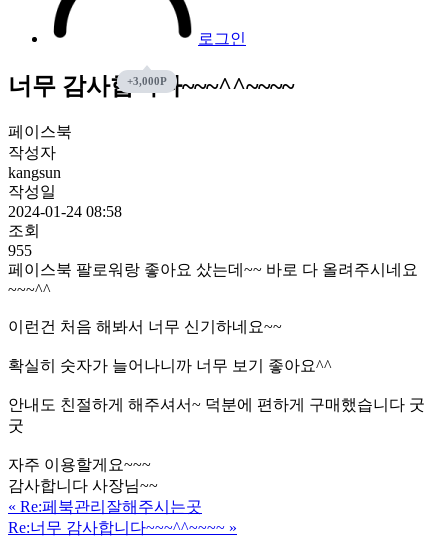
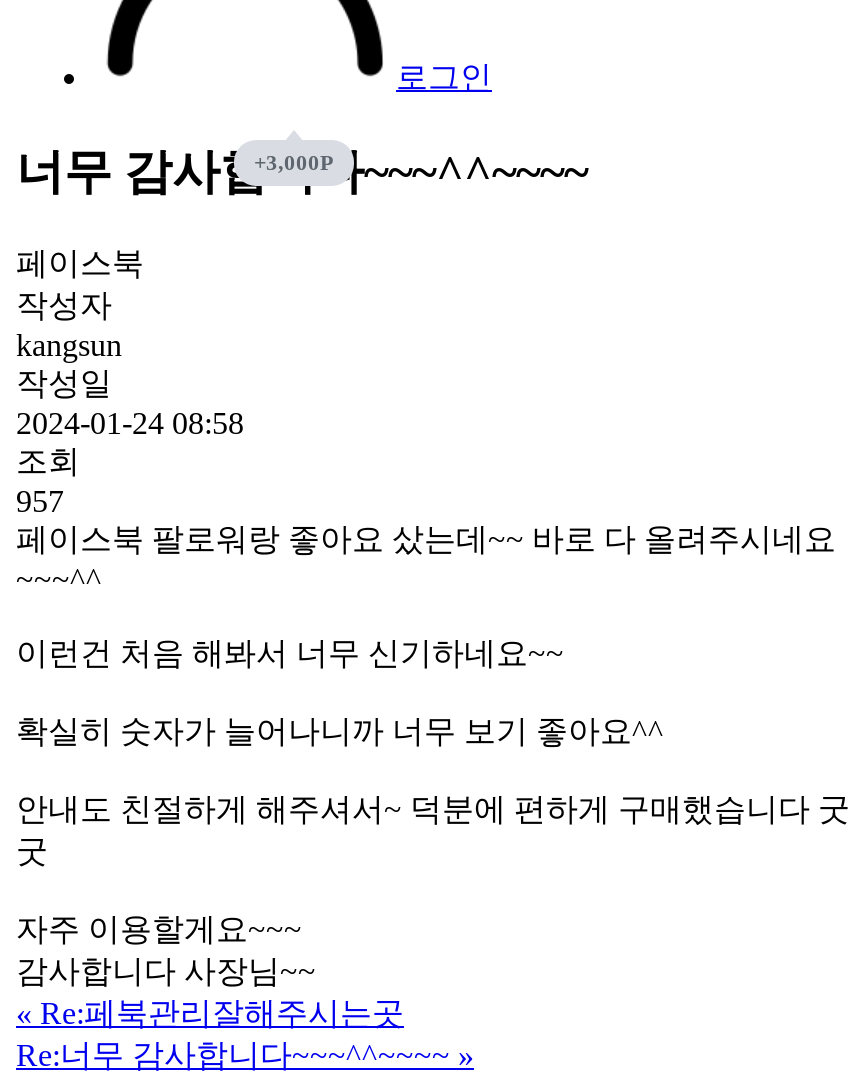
- 955
+ 957
